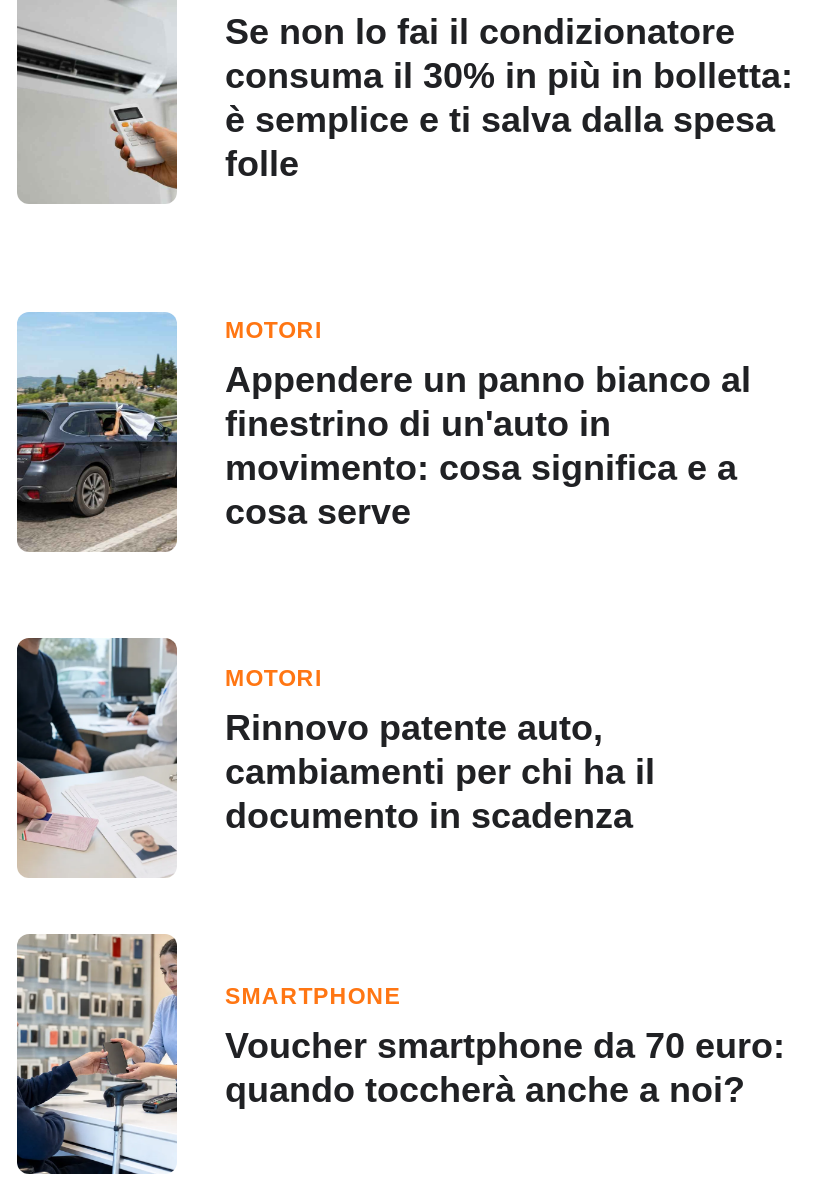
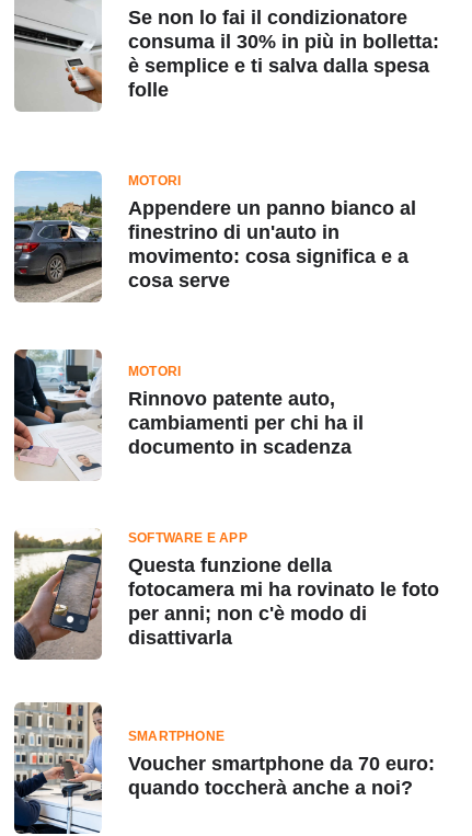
+ [image]
+ SOFTWARE E APP
+ Questa funzione della
+ fotocamera mi ha rovinato le foto
+ per anni; non c'è modo di
+ disattivarla
